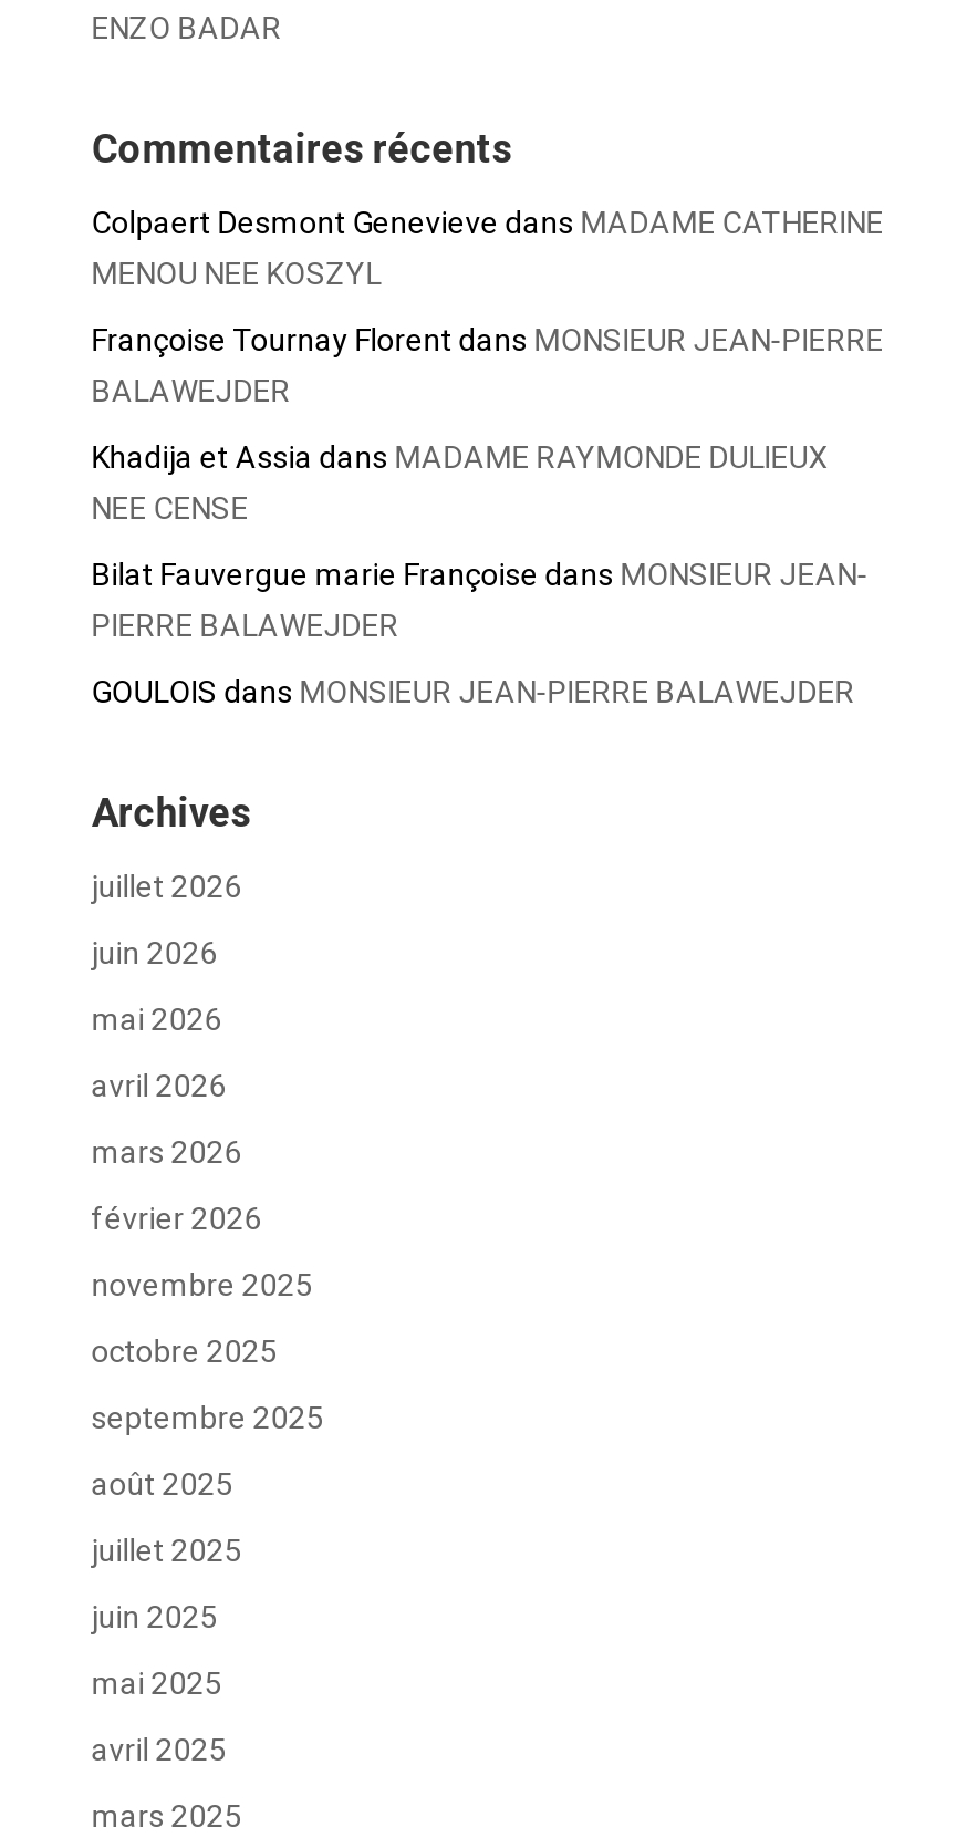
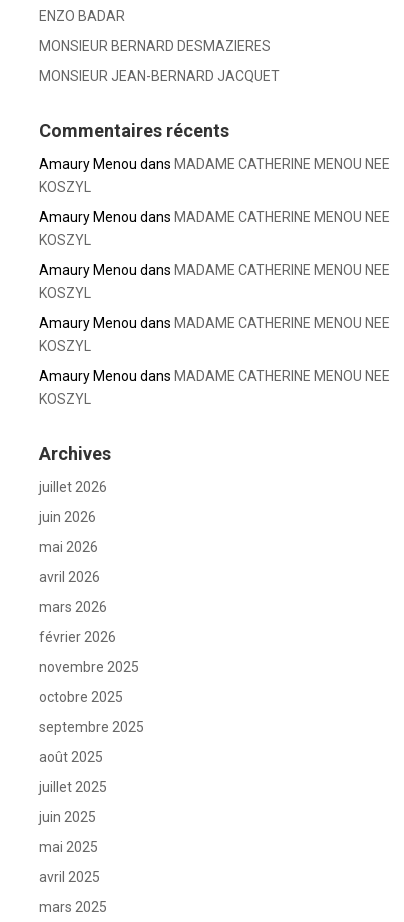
+ MONSIEUR BERNARD DESMAZIERES
+ MONSIEUR JEAN-BERNARD JACQUET

- Colpaert Desmont Genevieve dans MADAME CATHERINE
- MENOU NEE KOSZYL
+ Amaury Menou dans MADAME CATHERINE MENOU NEE
+ KOSZYL

- Françoise Tournay Florent dans MONSIEUR JEAN-PIERRE
- BALAWEJDER
+ Amaury Menou dans MADAME CATHERINE MENOU NEE
+ KOSZYL

- Khadija et Assia dans MADAME RAYMONDE DULIEUX
- NEE CENSE
+ Amaury Menou dans MADAME CATHERINE MENOU NEE
+ KOSZYL

- Bilat Fauvergue marie Françoise dans MONSIEUR JEAN-
- PIERRE BALAWEJDER
+ Amaury Menou dans MADAME CATHERINE MENOU NEE
+ KOSZYL

- GOULOIS dans MONSIEUR JEAN-PIERRE BALAWEJDER
+ Amaury Menou dans MADAME CATHERINE MENOU NEE
+ KOSZYL
